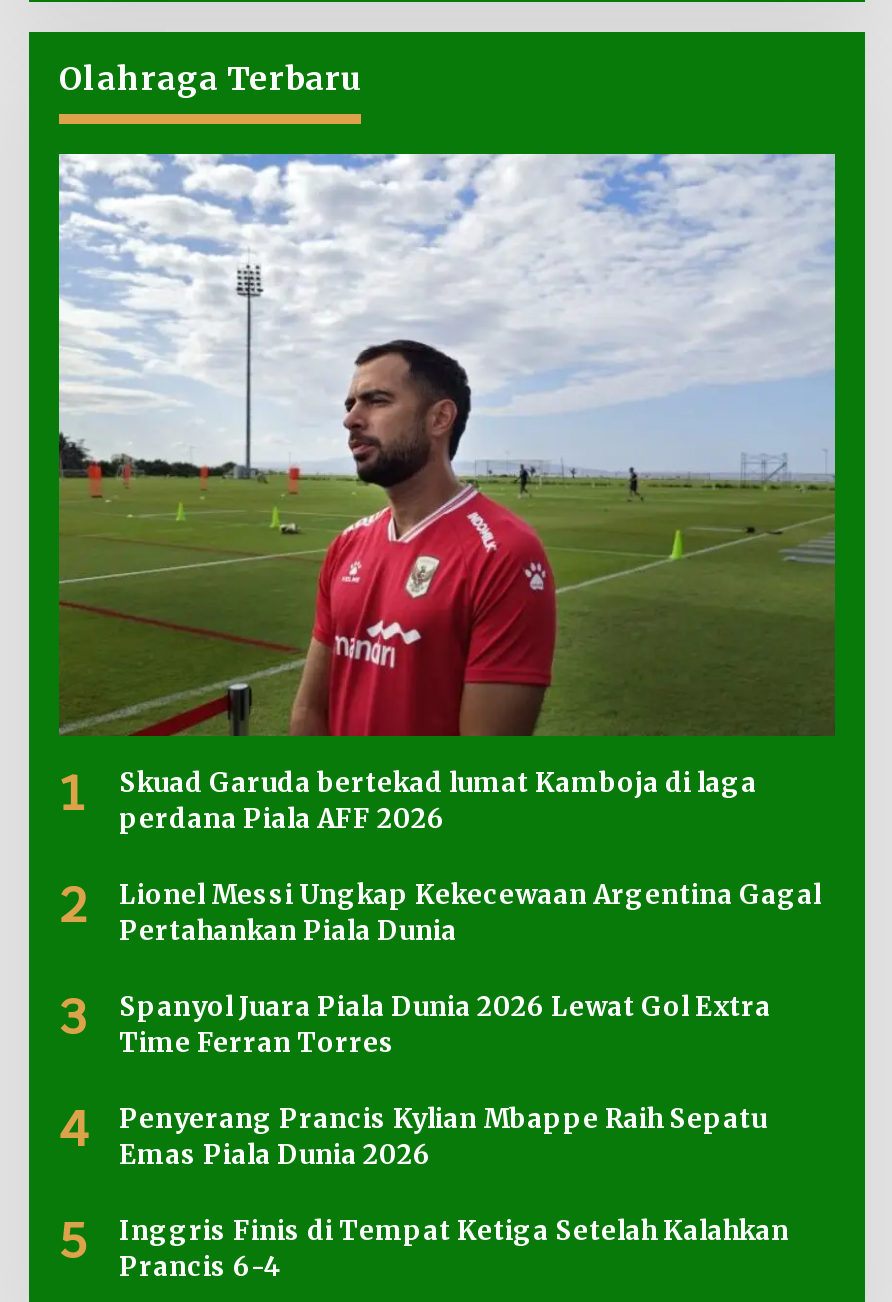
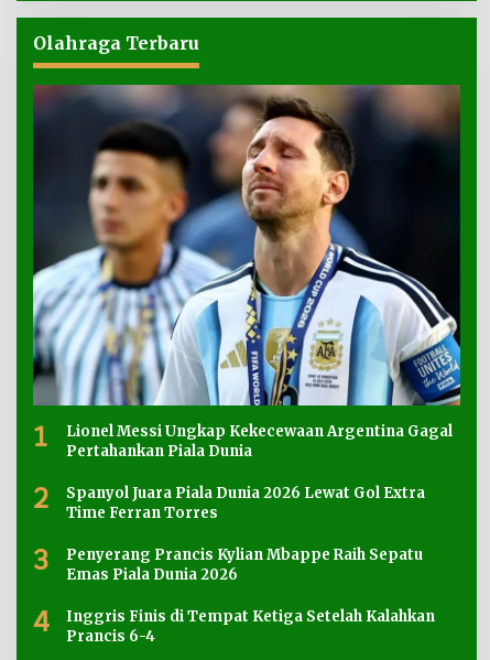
- [image]
+ [image]

- Skuad Garuda bertekad lumat Kamboja di laga
- perdana Piala AFF 2026
- 2

- 3 Spanyol Juara Piala Dunia 2026 Lewat Gol Extra Time Ferran Torres
+ 2 Spanyol Juara Piala Dunia 2026 Lewat Gol Extra Time Ferran Torres

- 4 Penyerang Prancis Kylian Mbappe Raih Sepatu Emas Piala Dunia 2026
+ 3 Penyerang Prancis Kylian Mbappe Raih Sepatu Emas Piala Dunia 2026

- 5 Inggris Finis di Tempat Ketiga Setelah Kalahkan Prancis 6-4
+ 4 Inggris Finis di Tempat Ketiga Setelah Kalahkan Prancis 6-4
